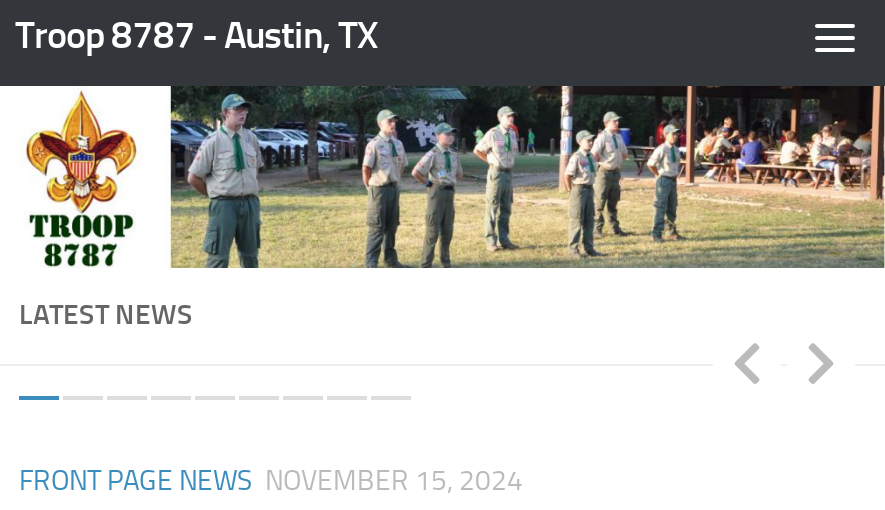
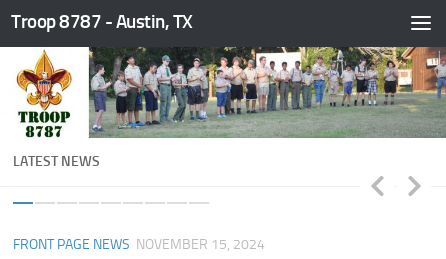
- [image]
+ [image]
